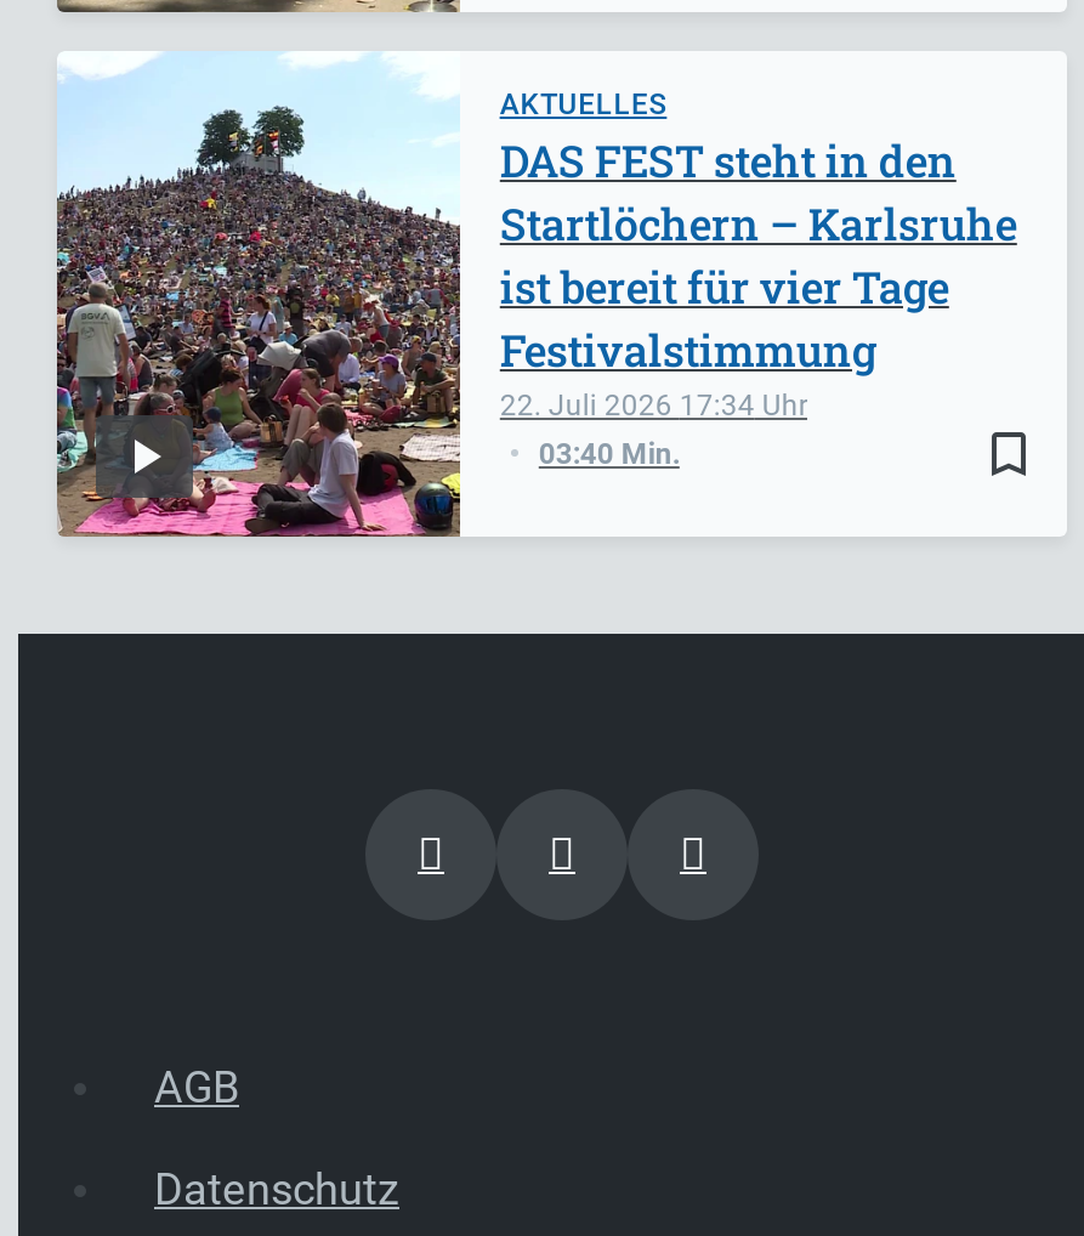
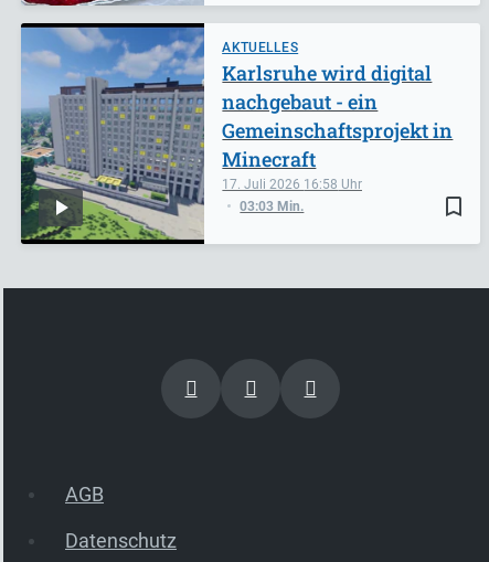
- [image]
- 22. Juli 2026 17:34
- 03:40 Min.
+ [image]
+ 17. Juli 2026 16:58
+ 03:03 Min.

- DAS FEST steht in den
- Startlöchern – Karlsruhe
- ist bereit für vier Tage
- Festivalstimmung
+ Karlsruhe wird digital
+ nachgebaut - ein
+ Gemeinschaftsprojekt in
+ Minecraft
